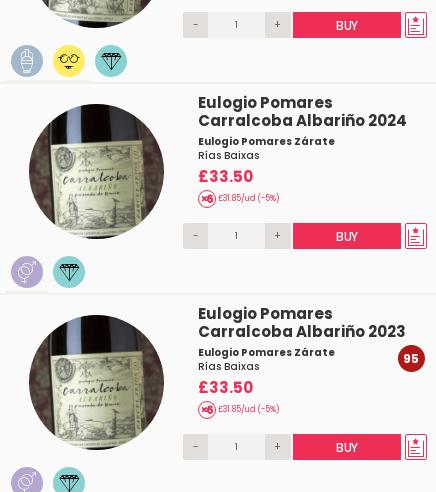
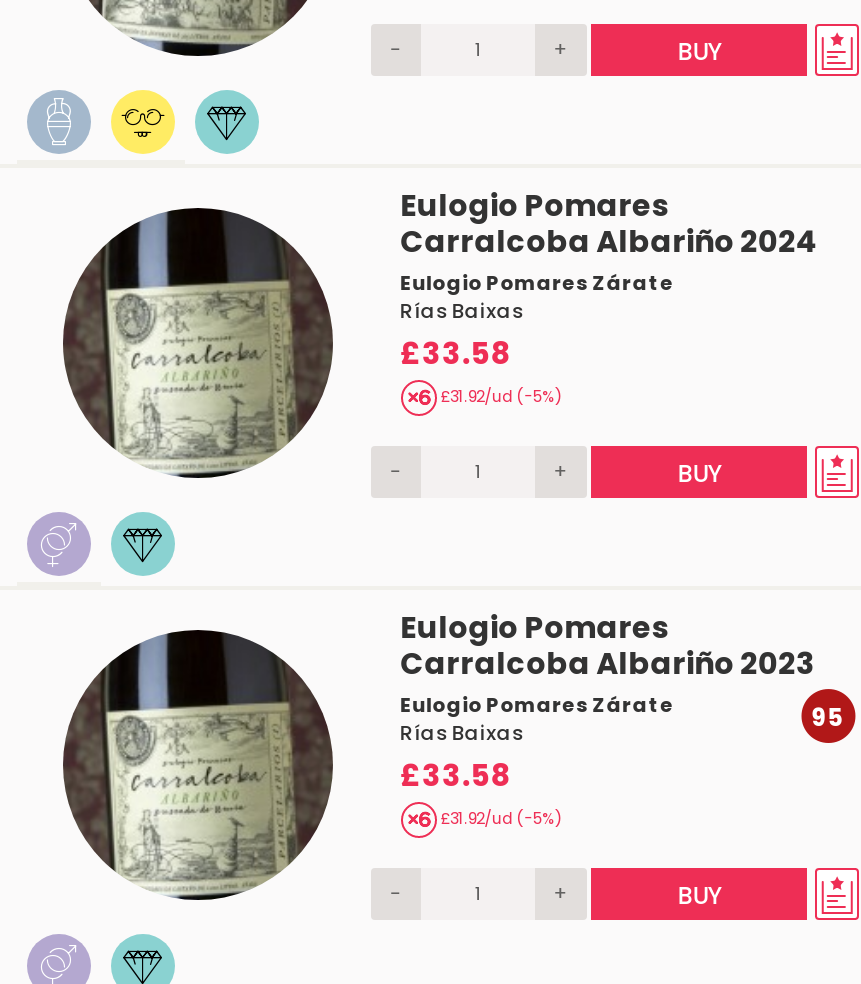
- £33.50
- £31.85/ud (-5%)
+ £33.58
+ £31.92/ud (-5%)

- £33.50
- £31.85/ud (-5%)
+ £33.58
+ £31.92/ud (-5%)
